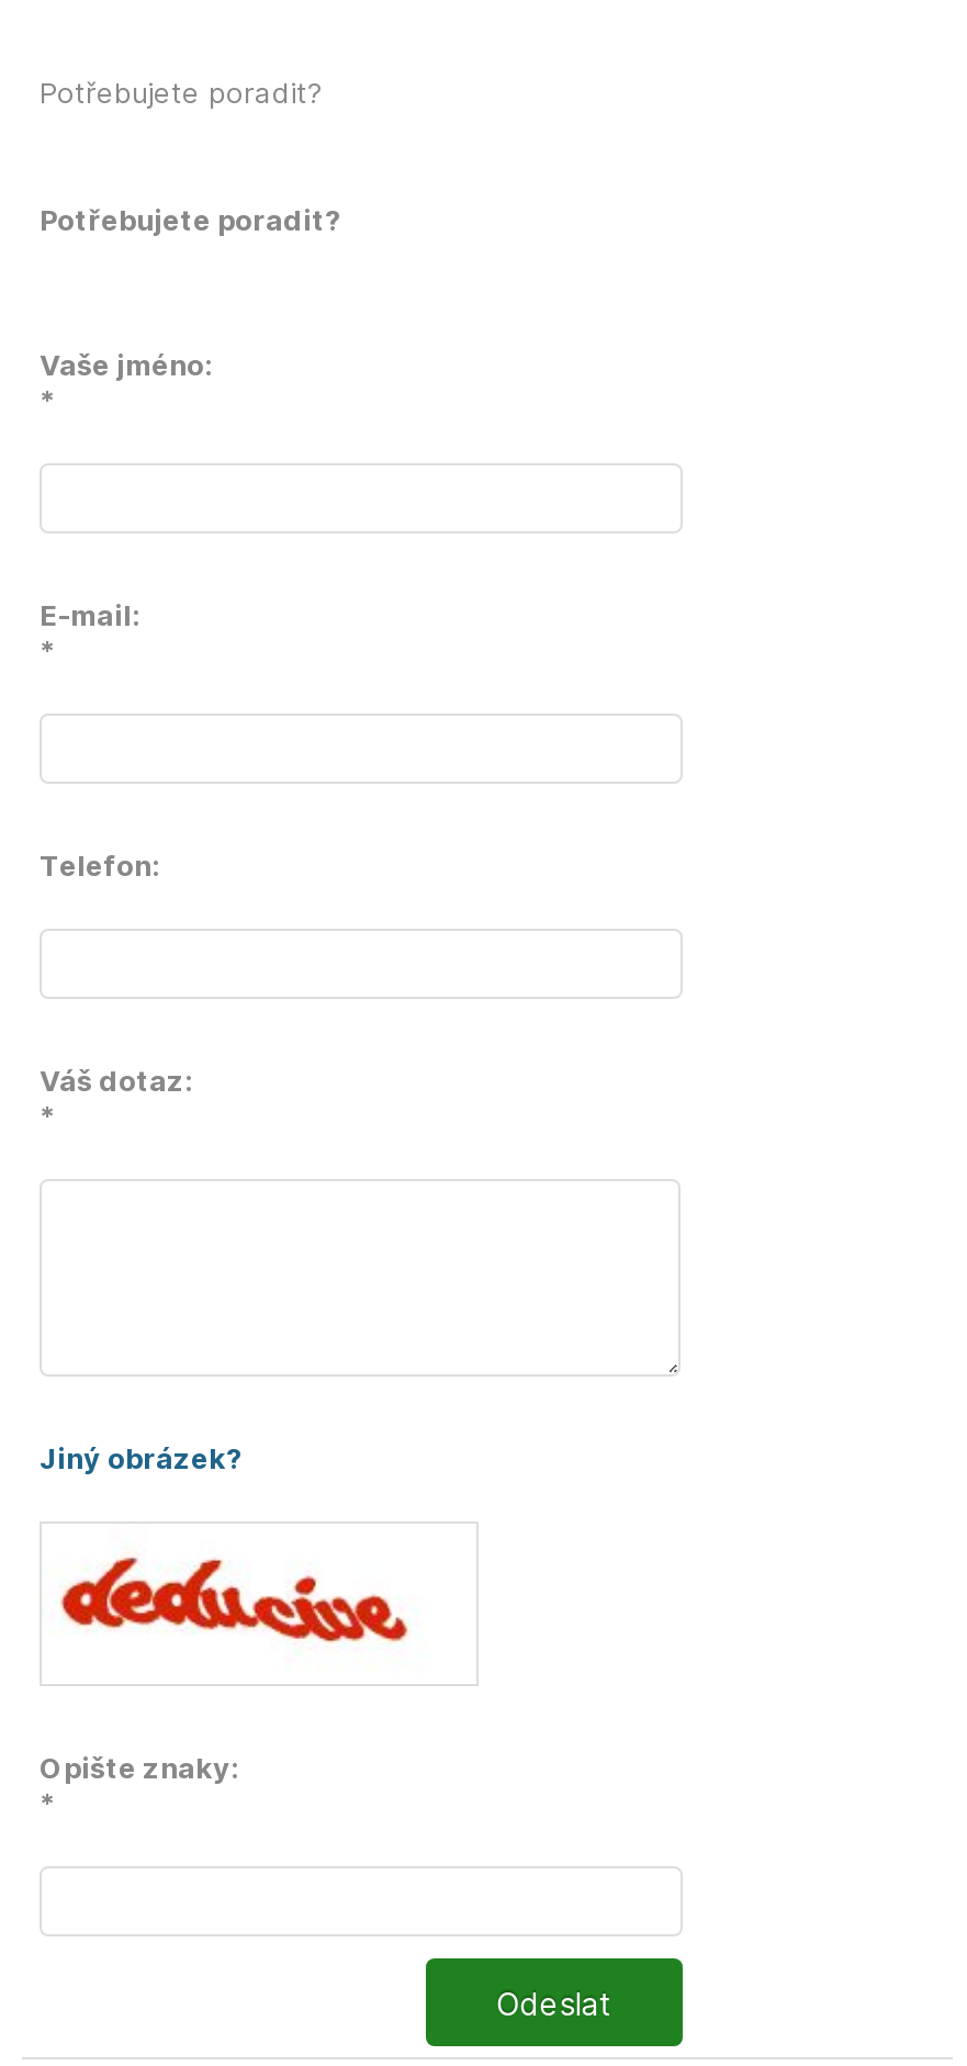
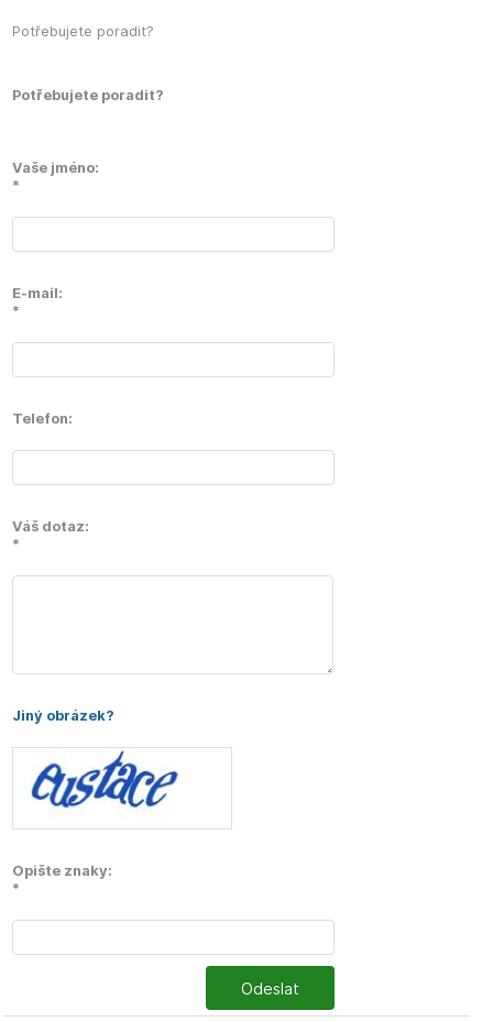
- [image]
+ [image]
